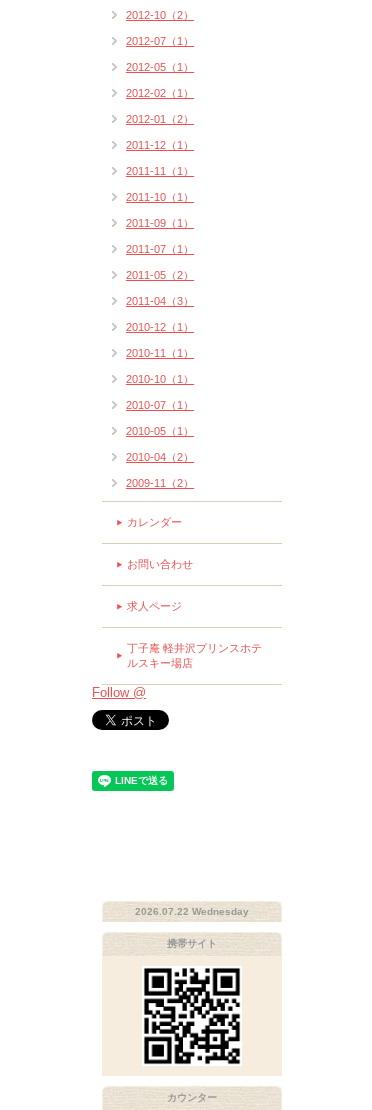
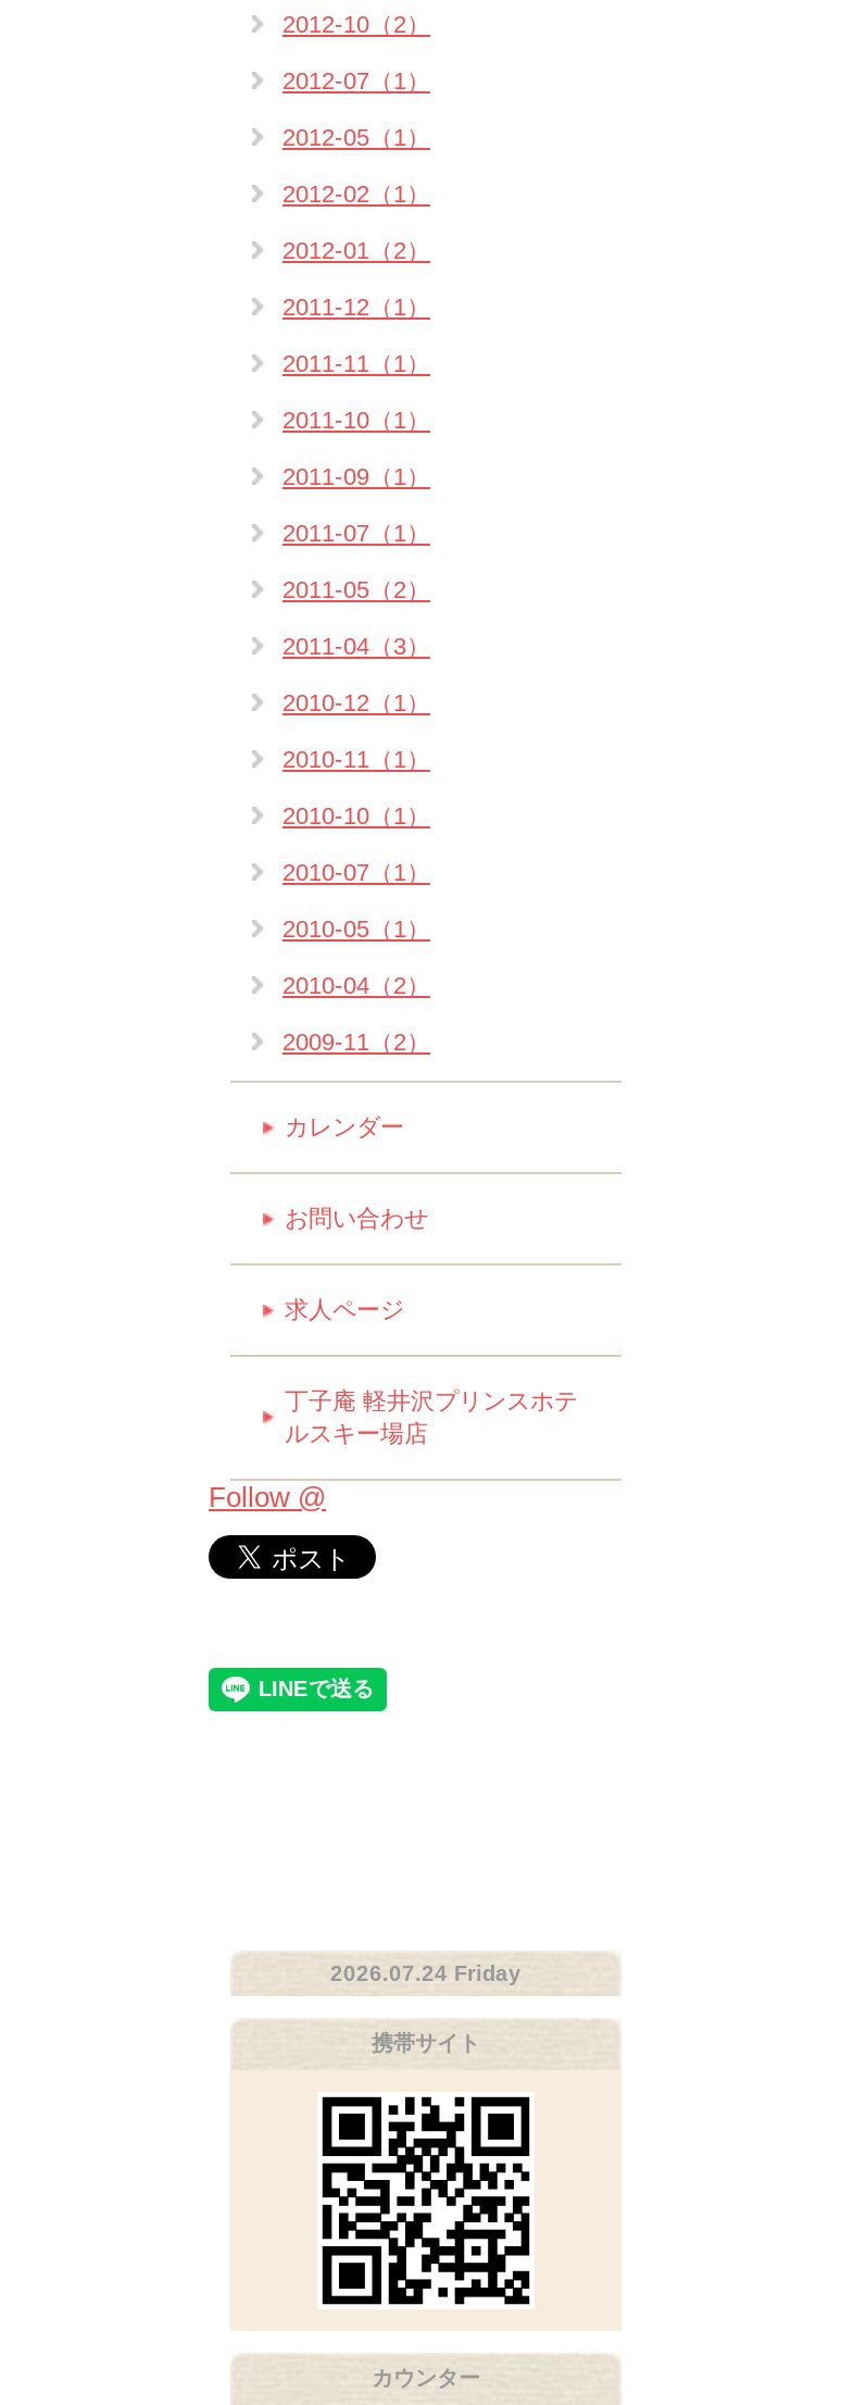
- 2026.07.22 Wednesday
+ 2026.07.24 Friday
